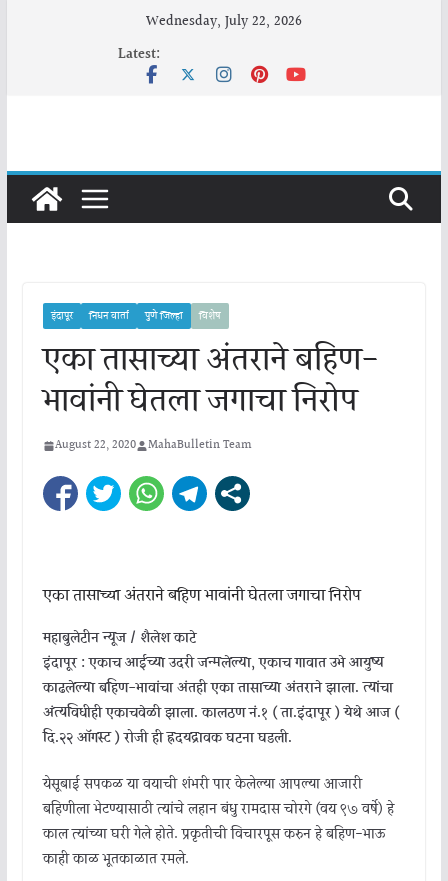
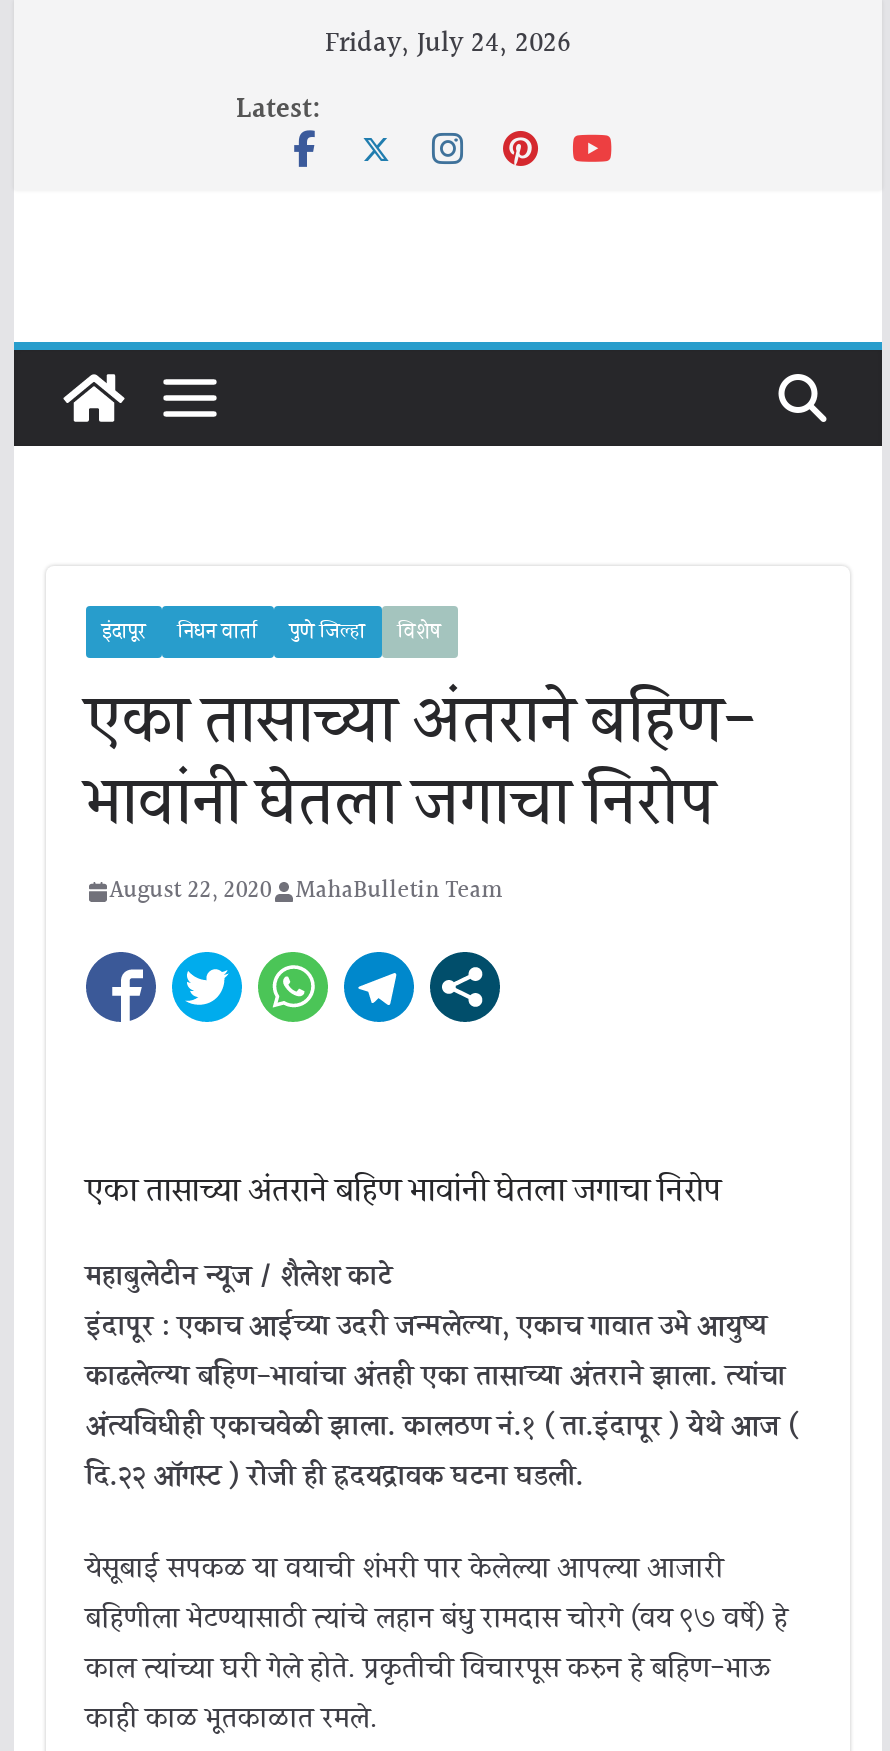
- Wednesday, July 22, 2026
+ Friday, July 24, 2026
